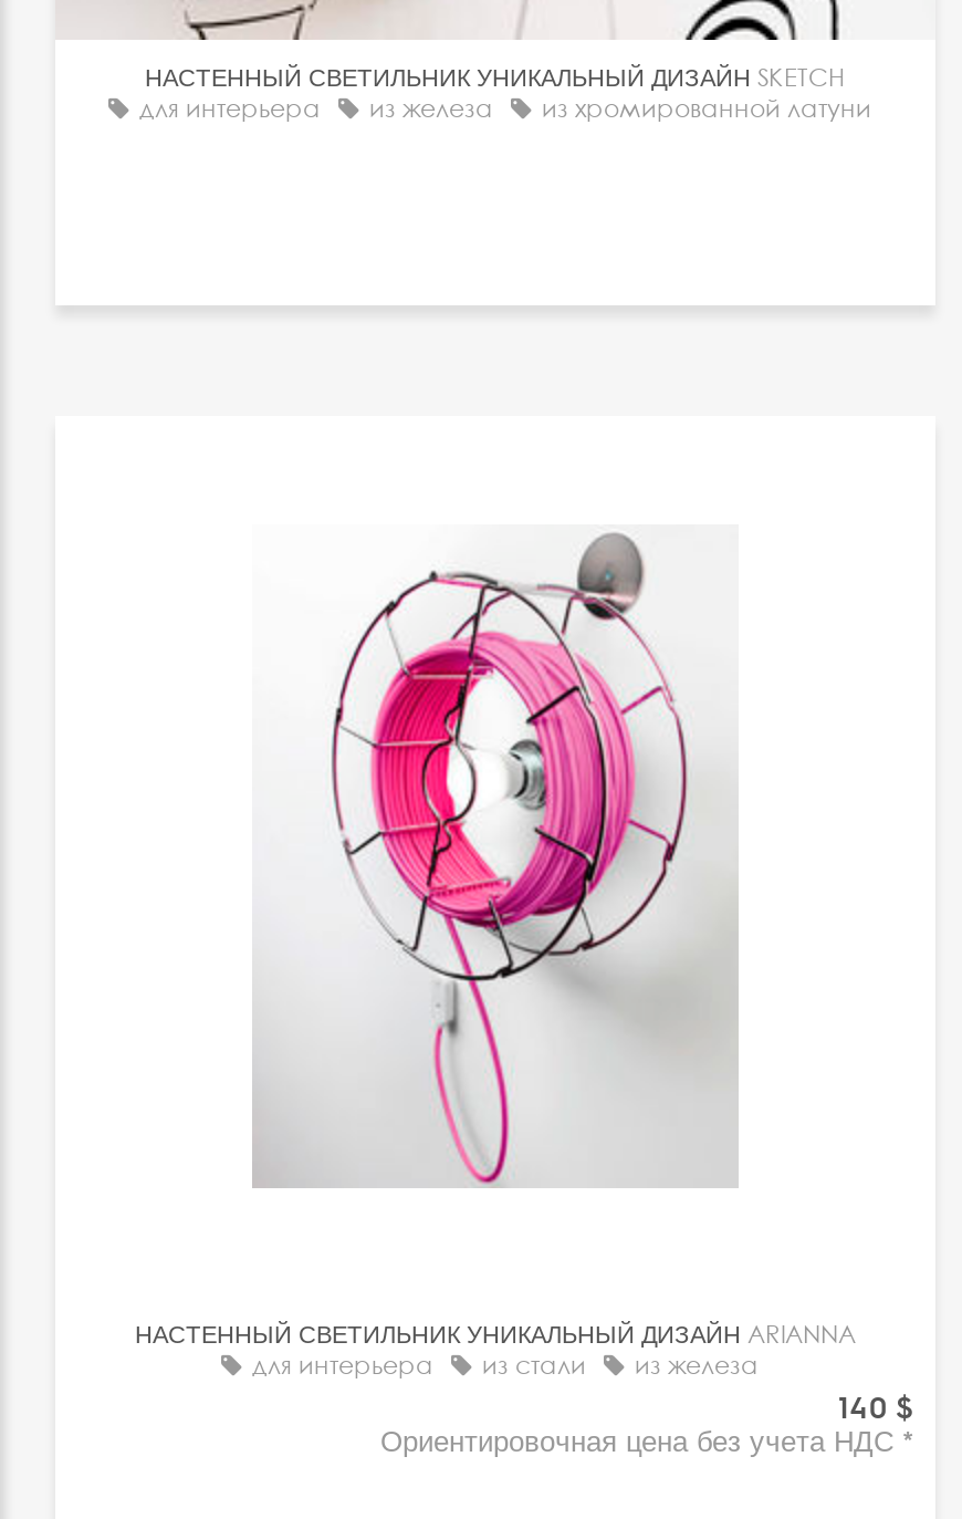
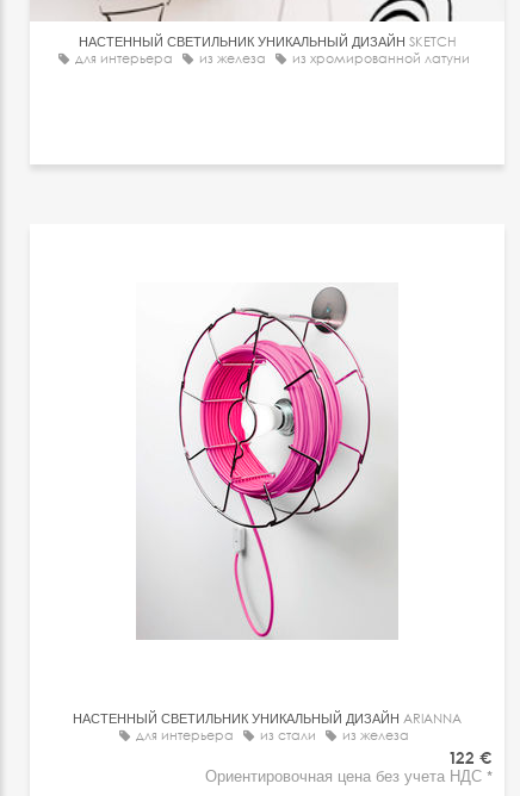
- 140 $
+ 122 €
